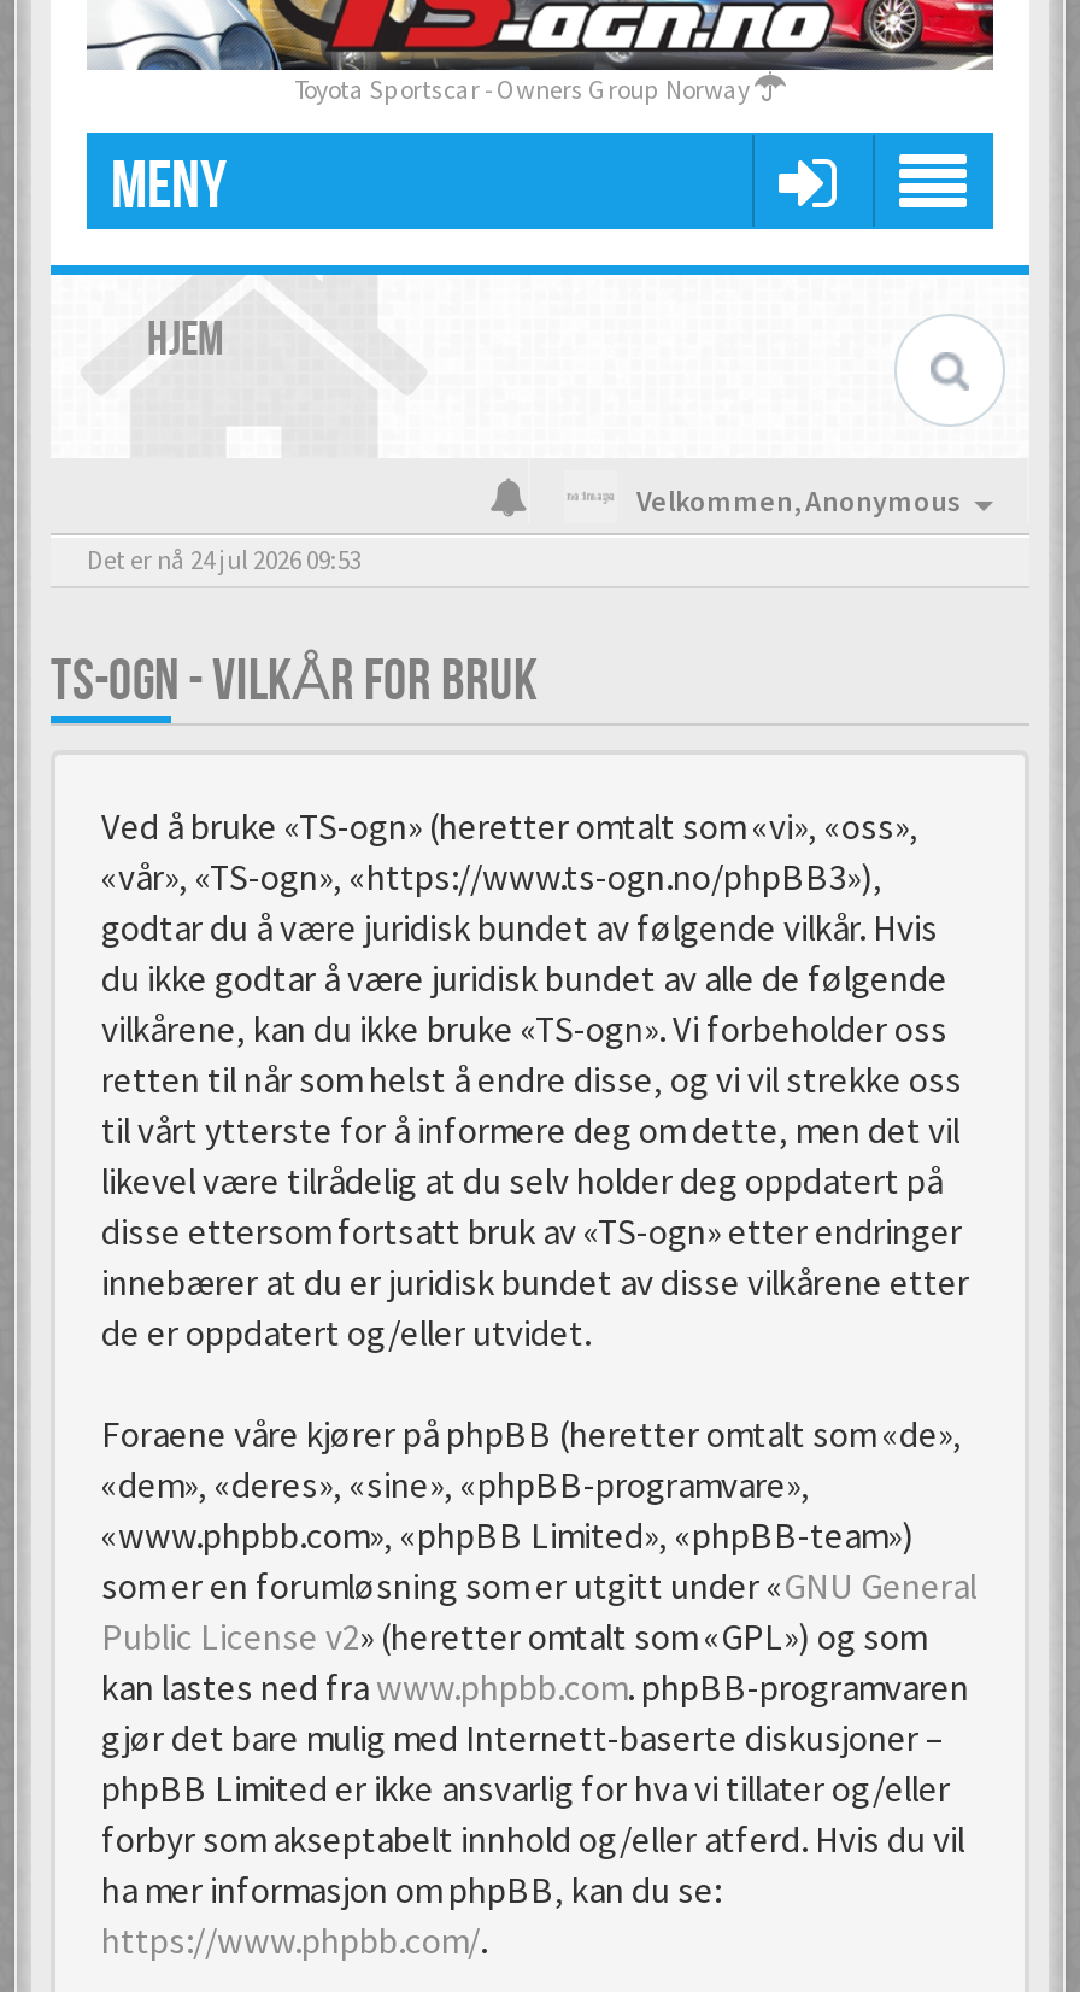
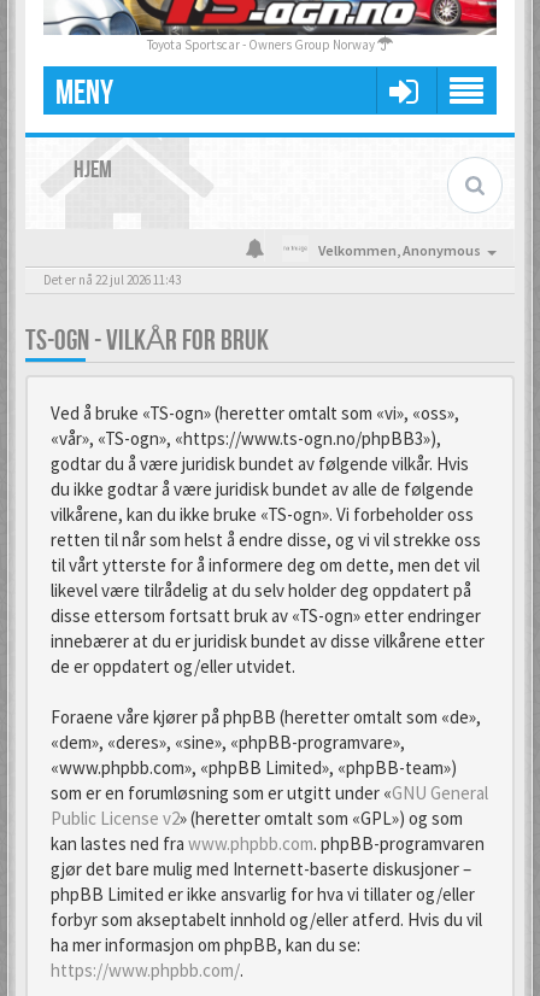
- Det er nå 24 jul 2026 09:53
+ Det er nå 22 jul 2026 11:43
